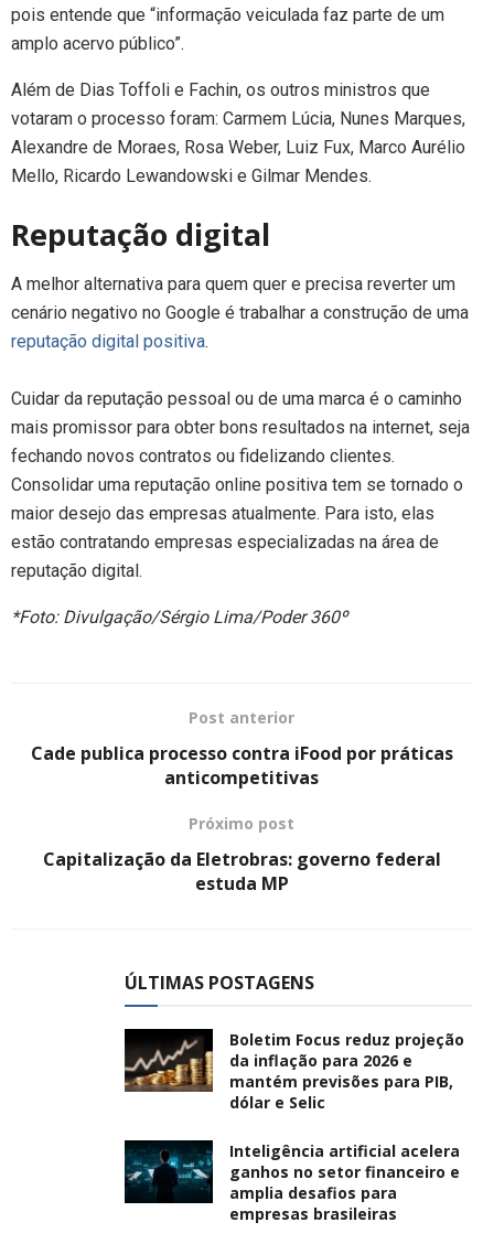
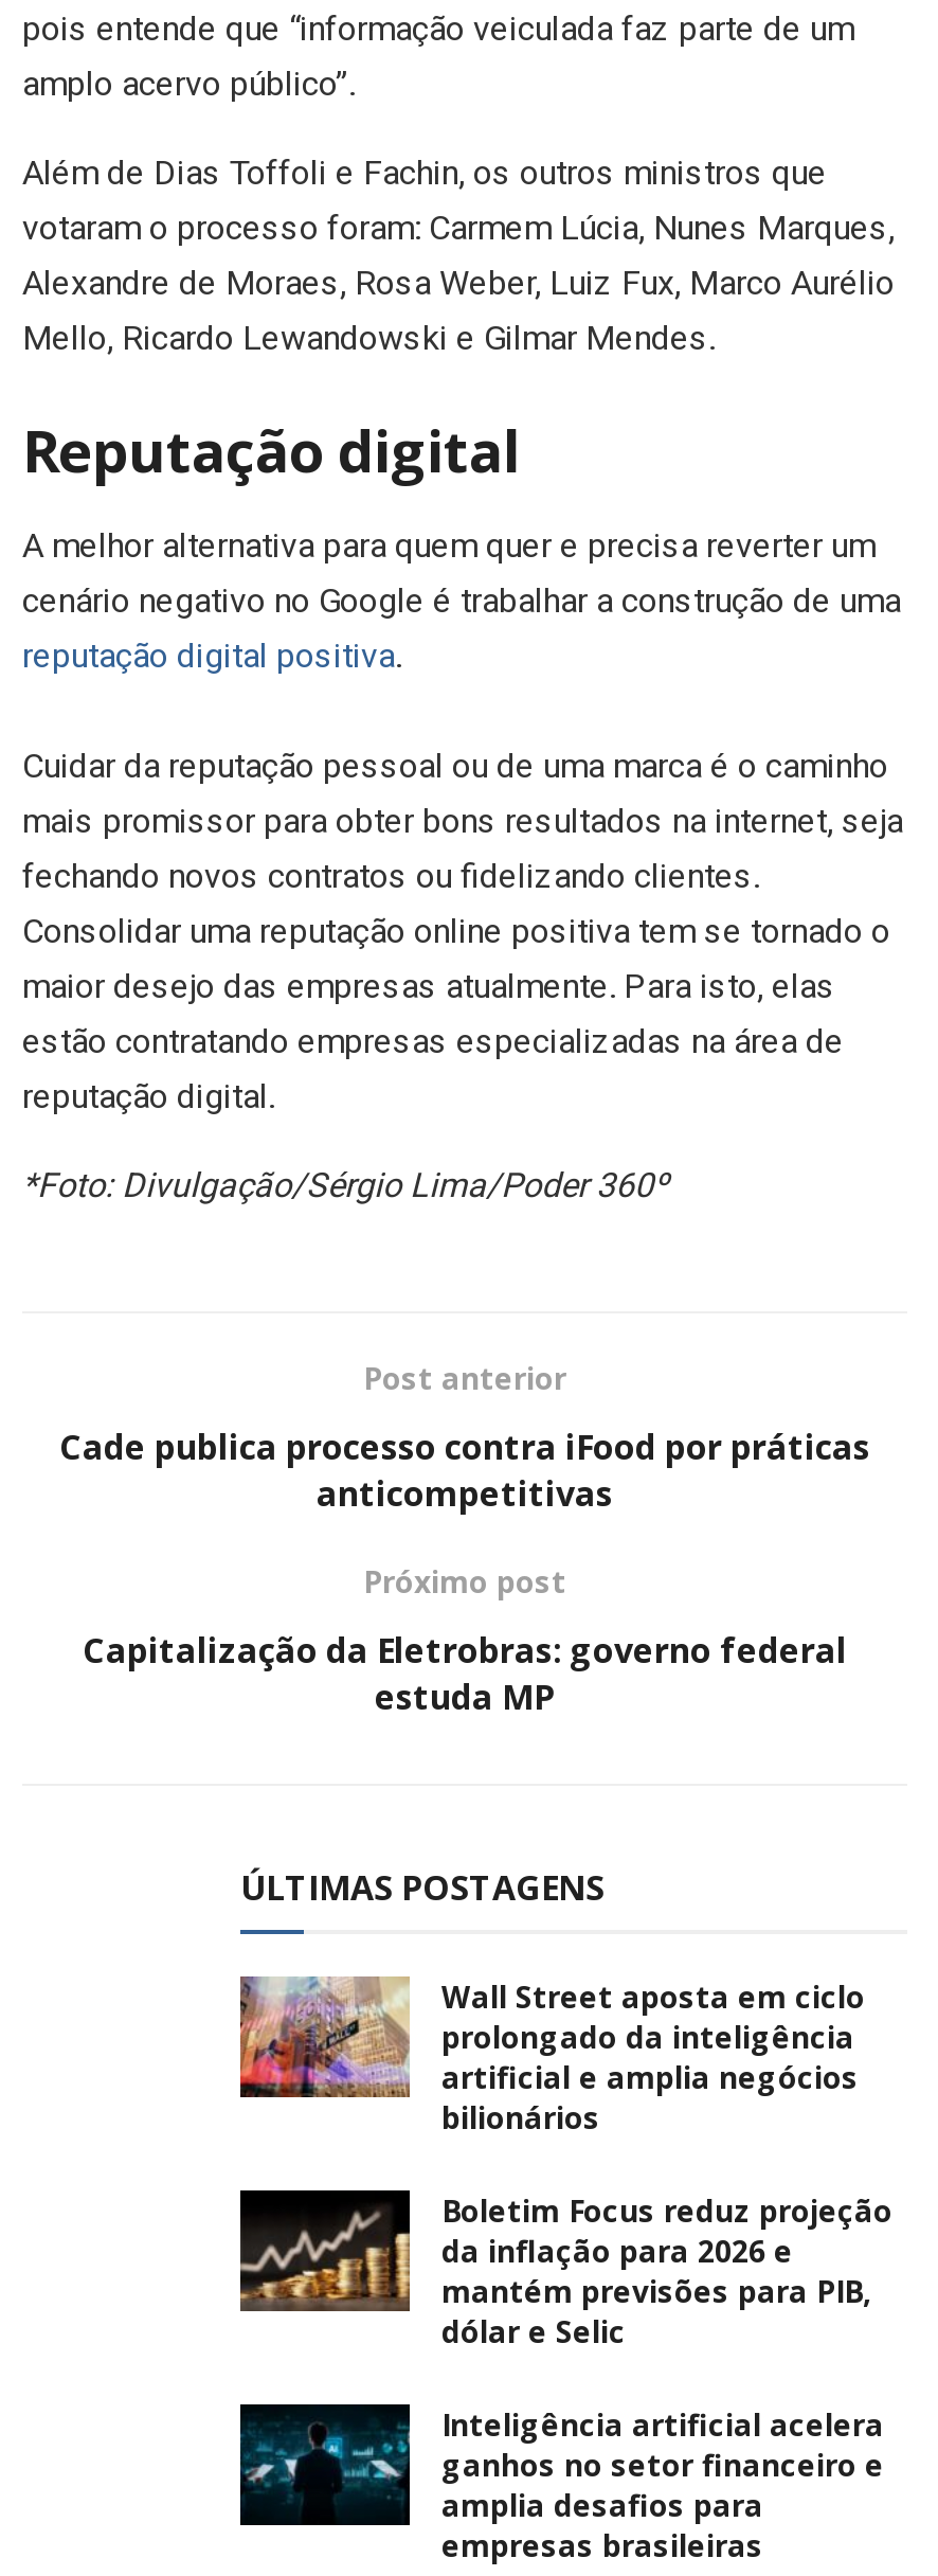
+ [image]
+ Wall Street aposta em ciclo
+ prolongado da inteligência
+ artificial e amplia negócios
+ bilionários
